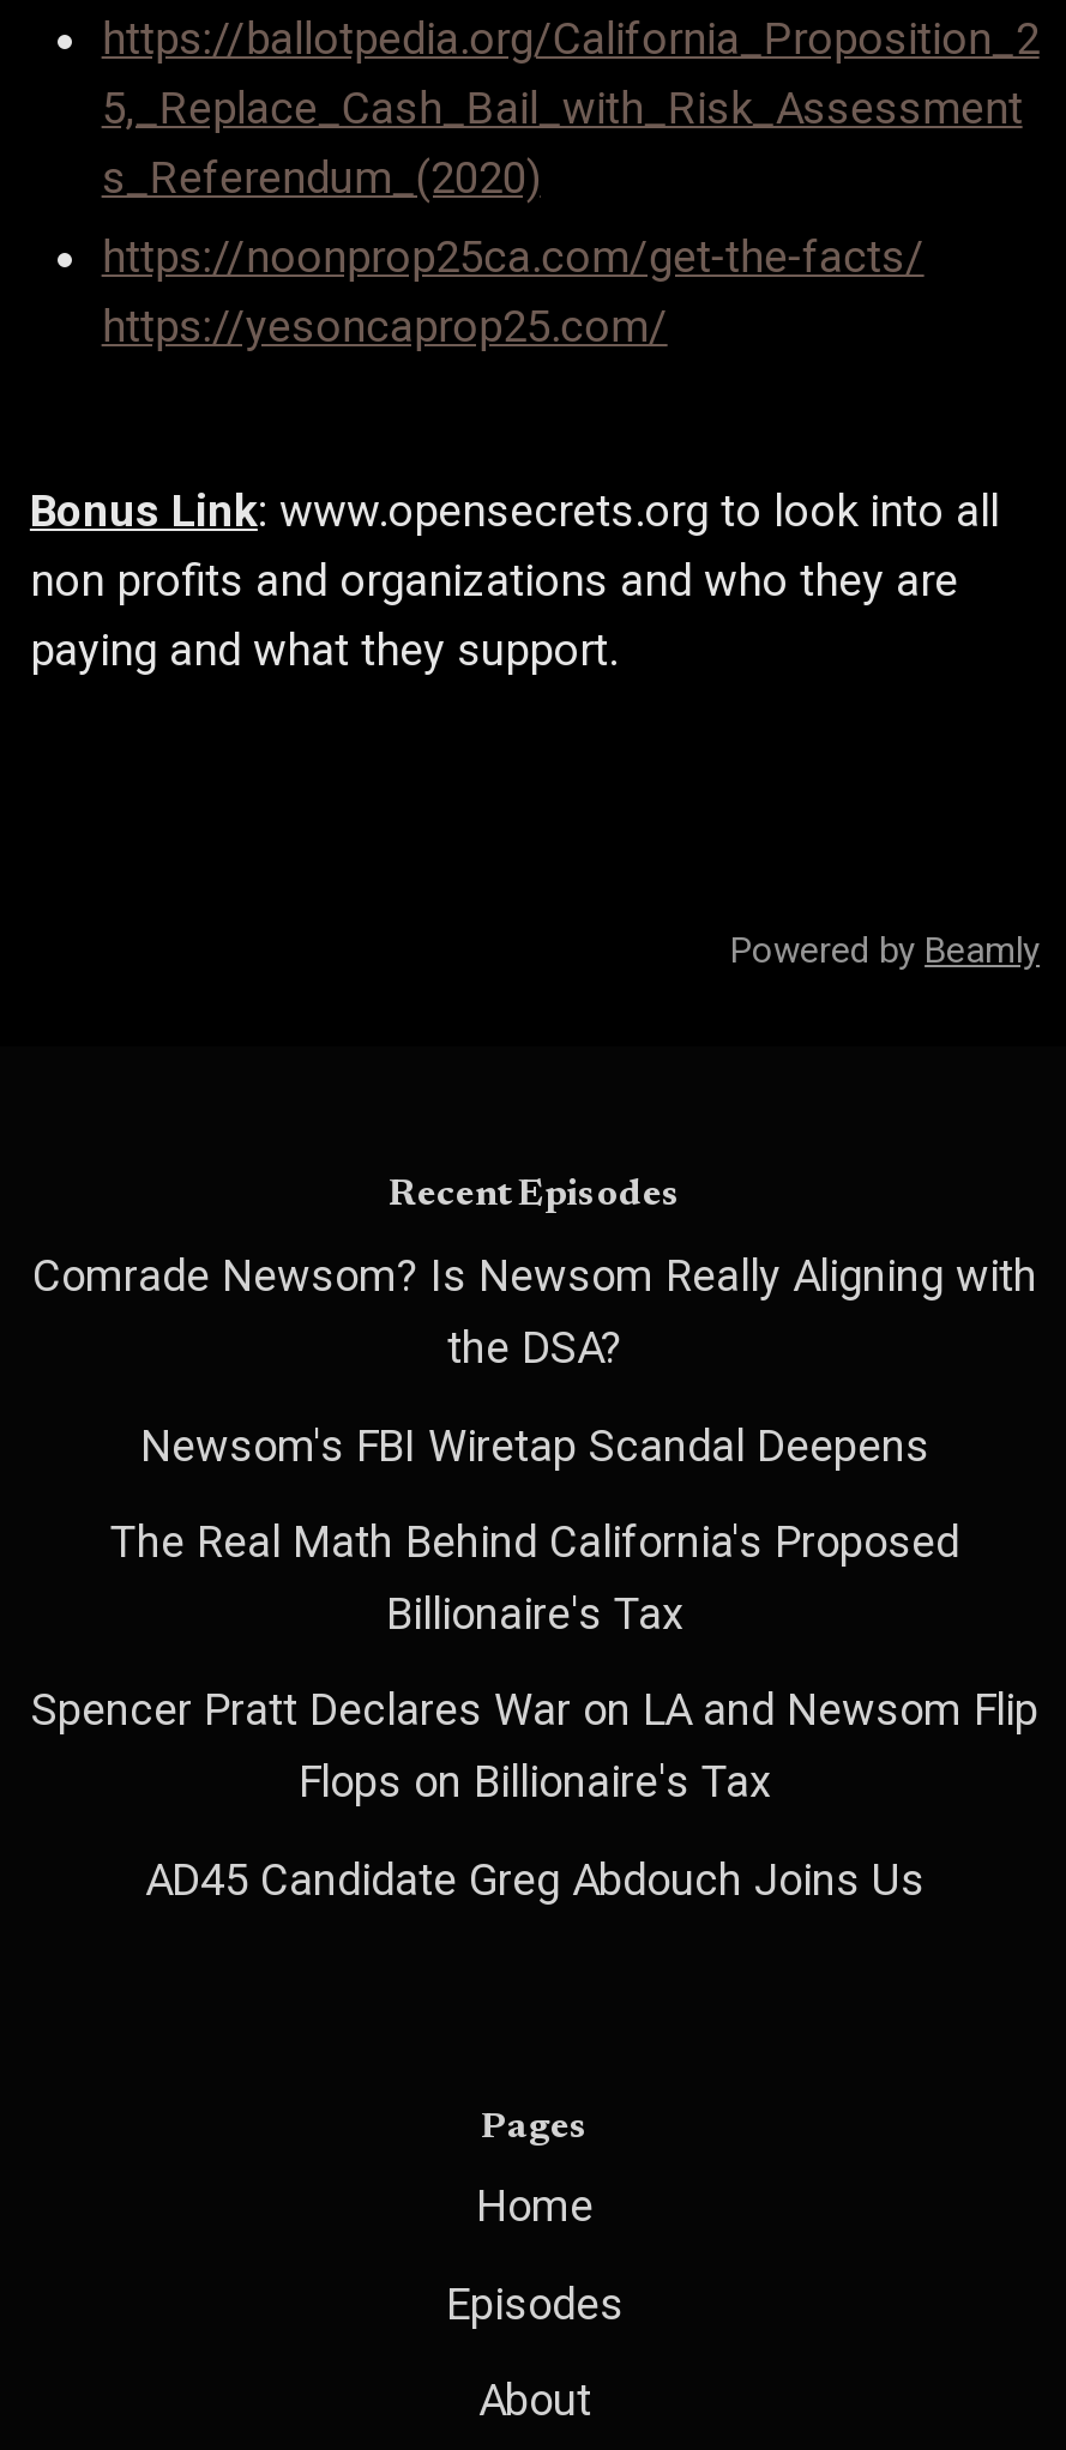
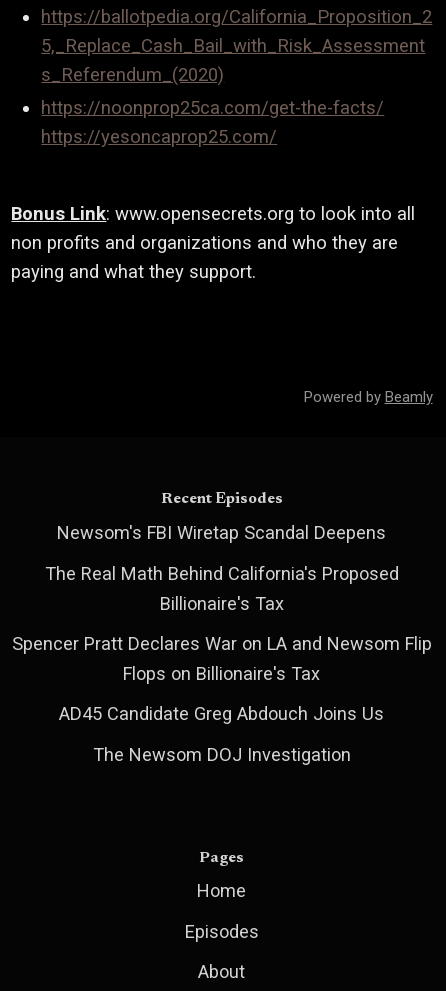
- Comrade Newsom? Is Newsom Really Aligning with
- the DSA?

moved up: Newsom's FBI Wiretap Scandal Deepens | The Real Math Behind California's Proposed | Billionaire's Tax | Spencer Pratt Declares War on LA and Newsom Flip | Flops on Billionaire's Tax | AD45 Candidate Greg Abdouch Joins Us

+ The Newsom DOJ Investigation
